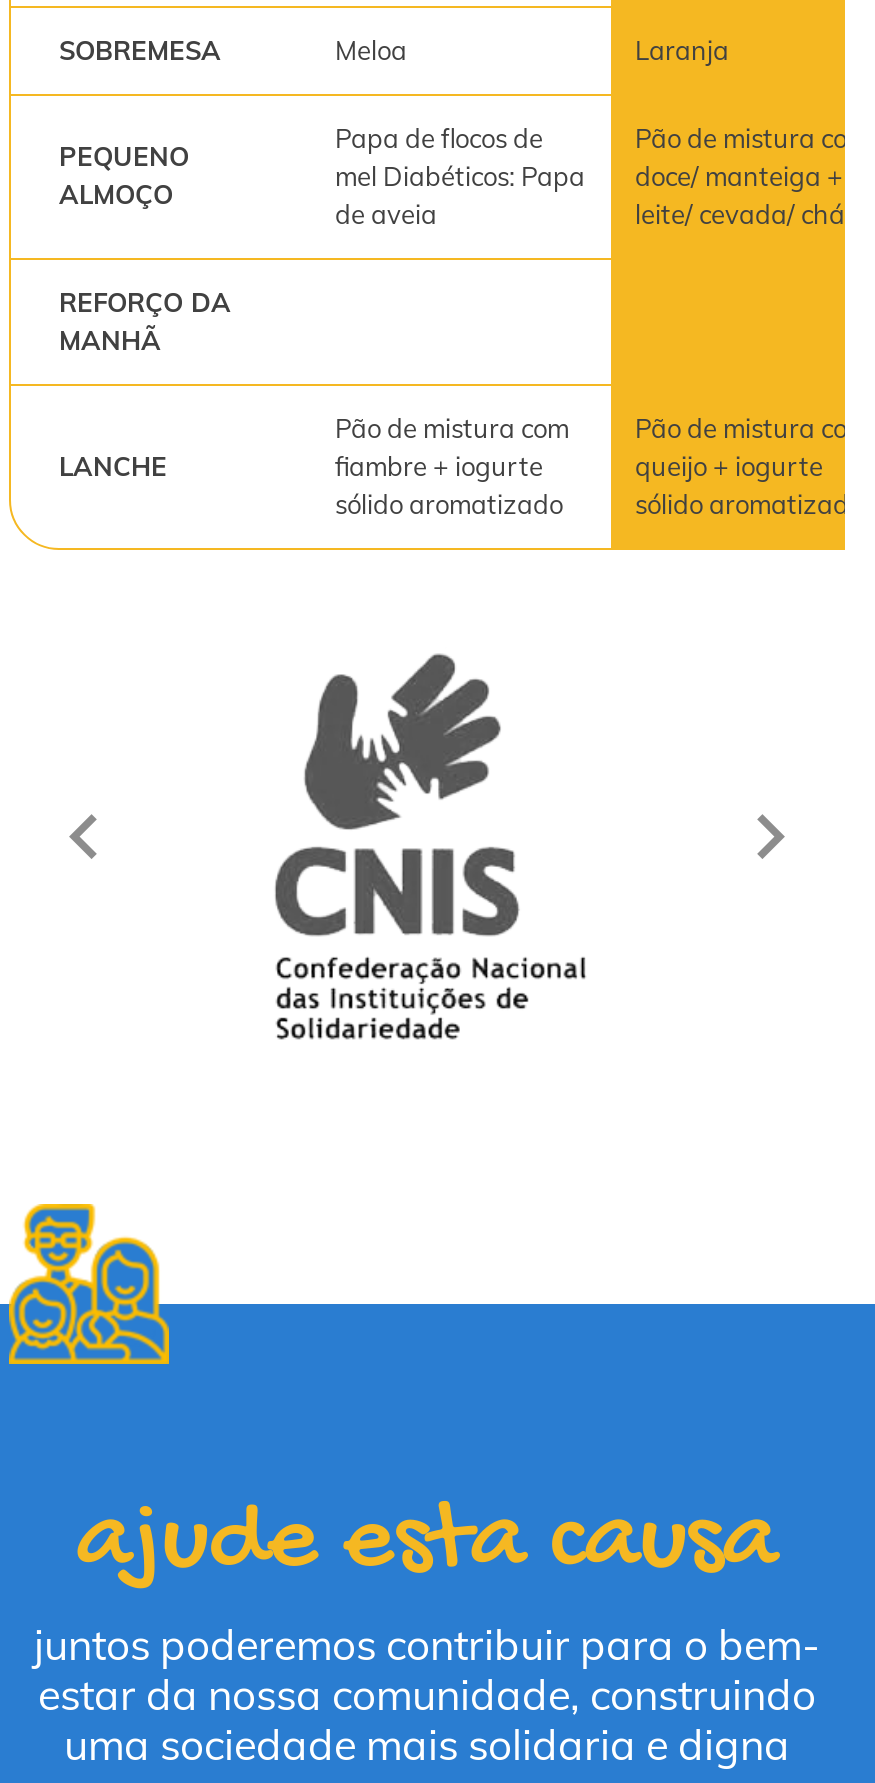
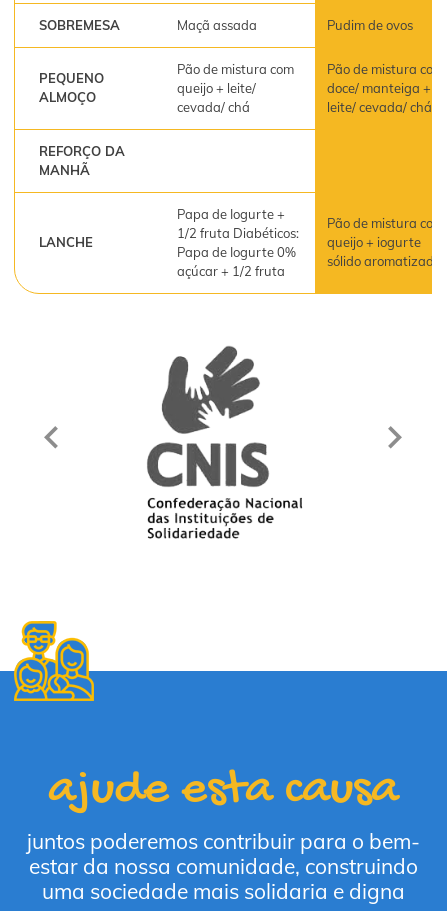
- Meloa
- Laranja
+ Maçã assada
+ Pudim de ovos

- Papa de flocos de
- mel Diabéticos: Papa
- de aveia
+ Pão de mistura com
+ queijo + leite/
+ cevada/ chá

- Pão de mistura com
- fiambre + iogurte
- sólido aromatizado
+ Papa de Iogurte +
+ 1/2 fruta Diabéticos:
+ Papa de Iogurte 0%
+ açúcar + 1/2 fruta
